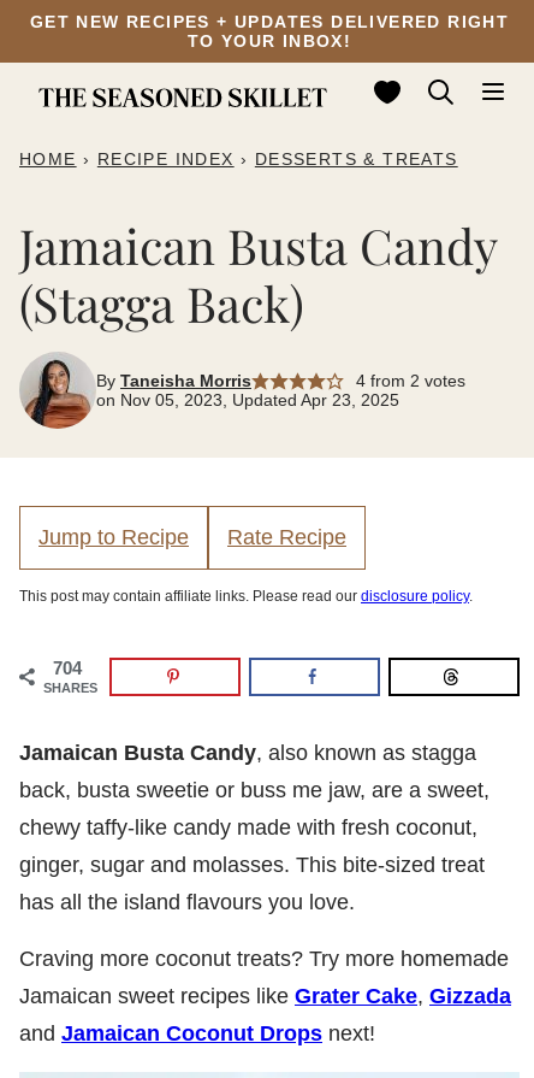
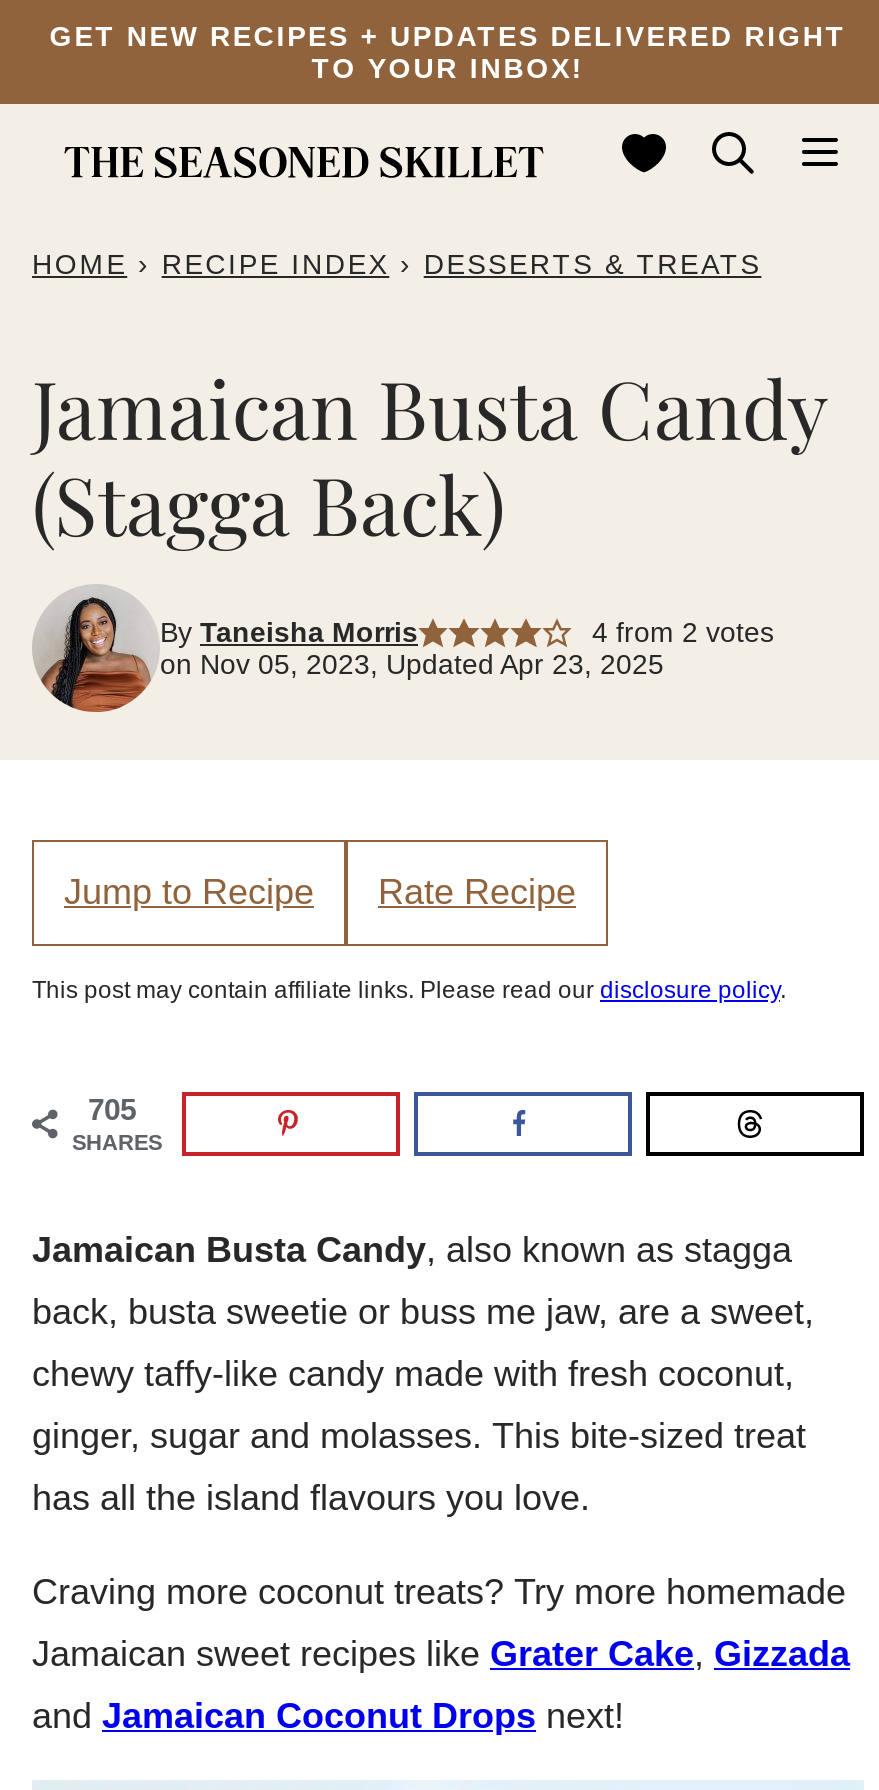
- 704
+ 705
